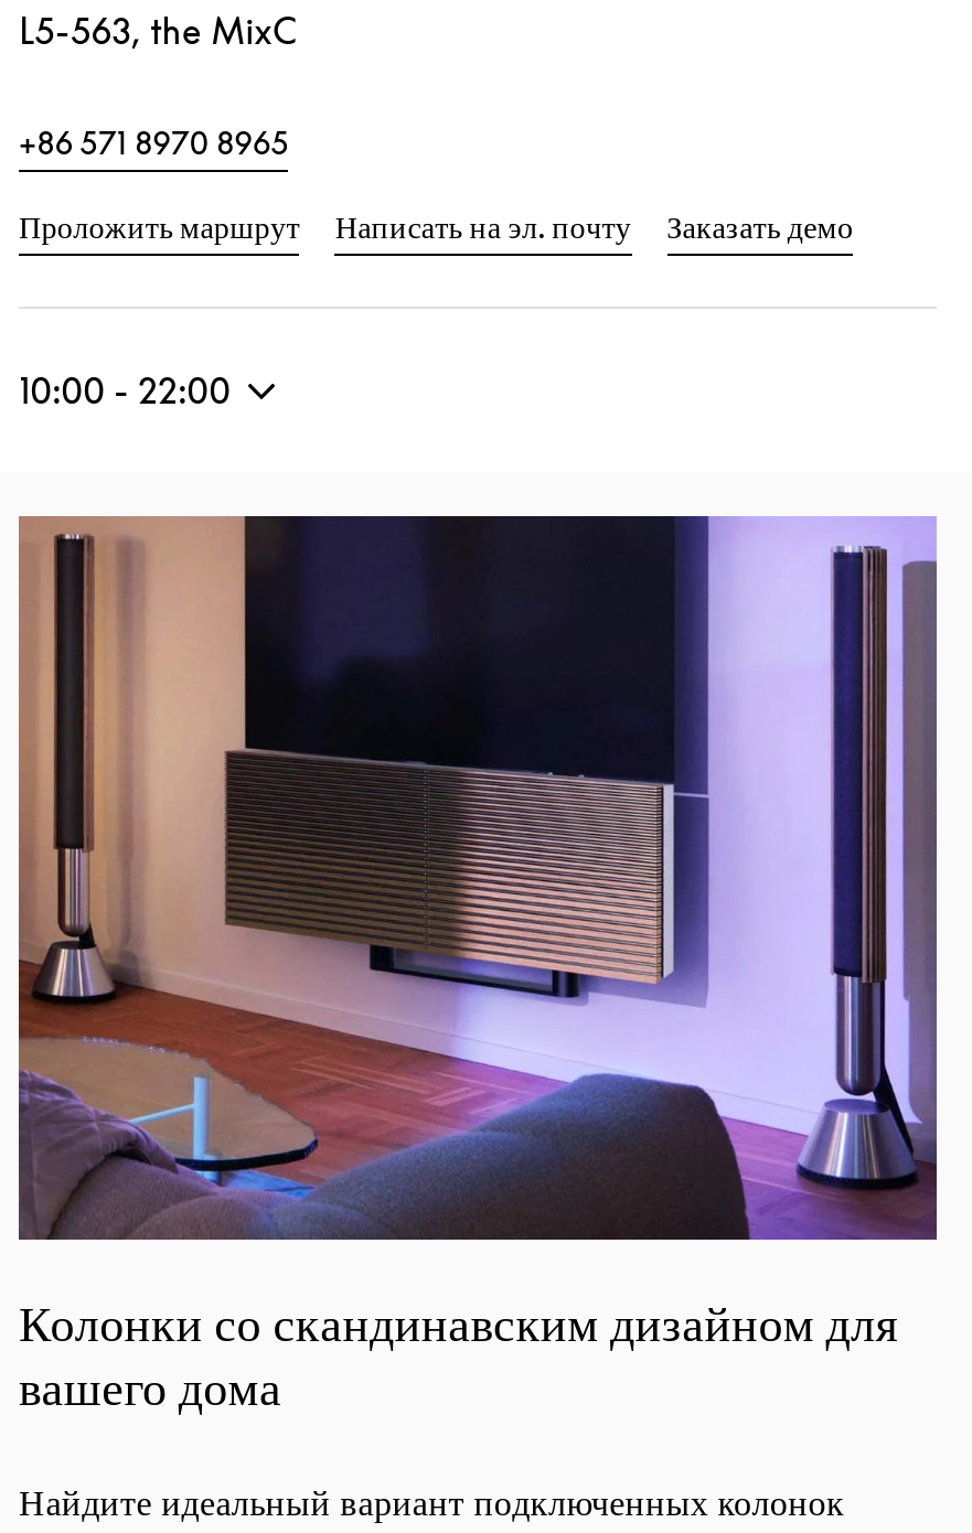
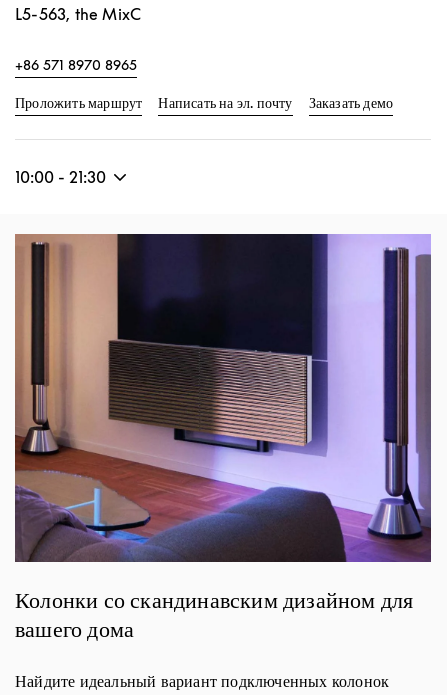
- 10:00 - 22:00
+ 10:00 - 21:30
